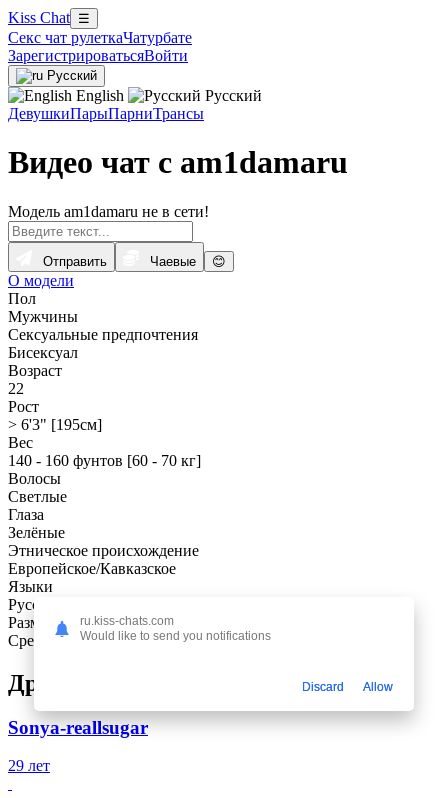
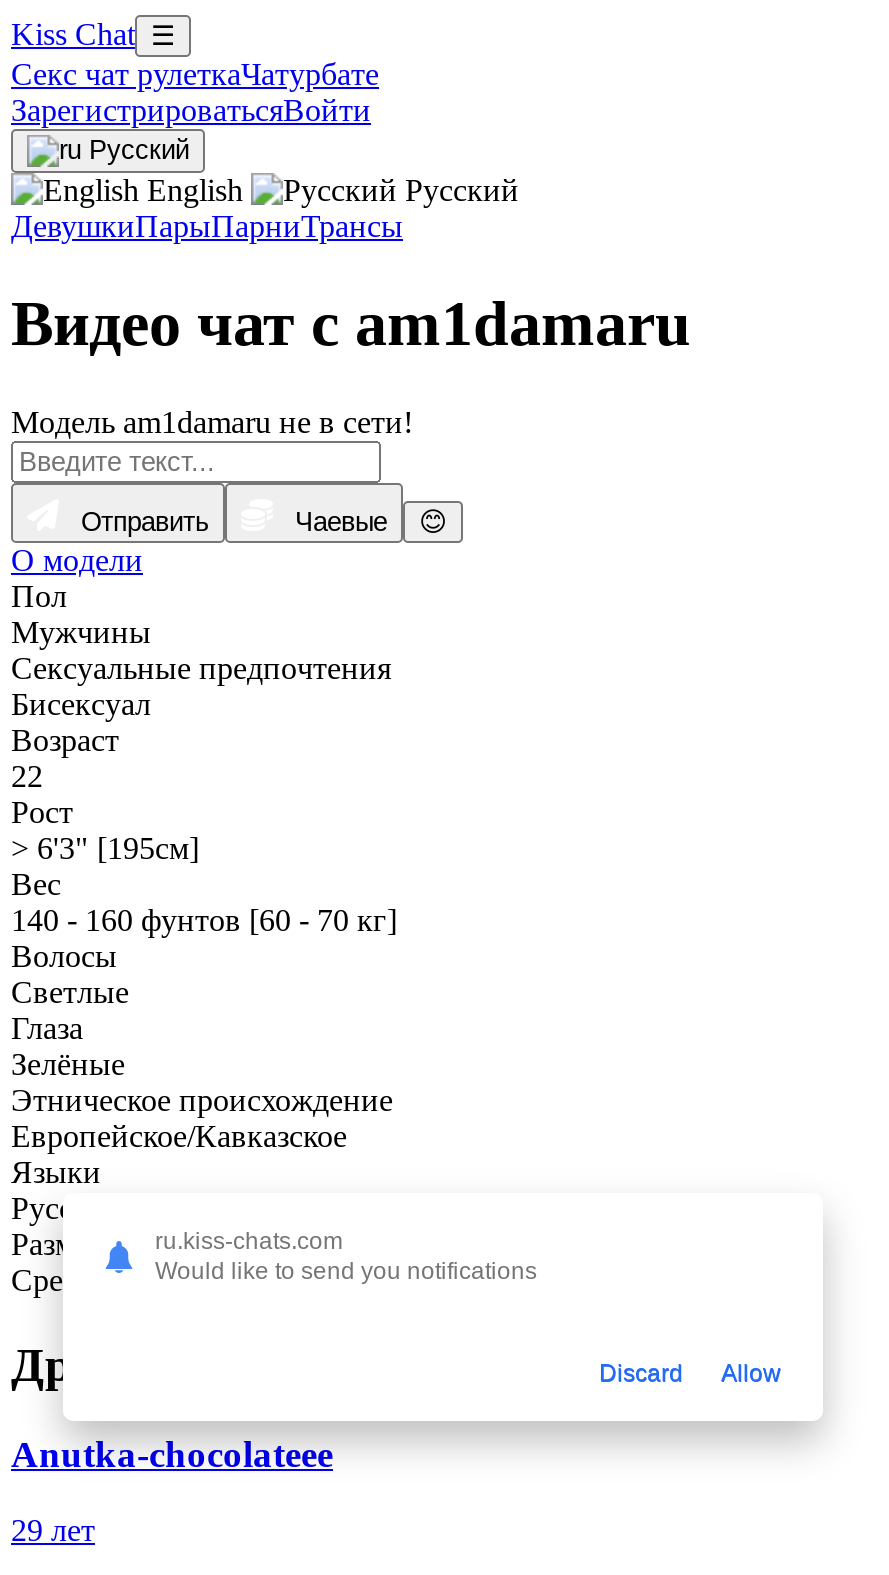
- Sonya-reallsugar
+ Anutka-chocolateee
